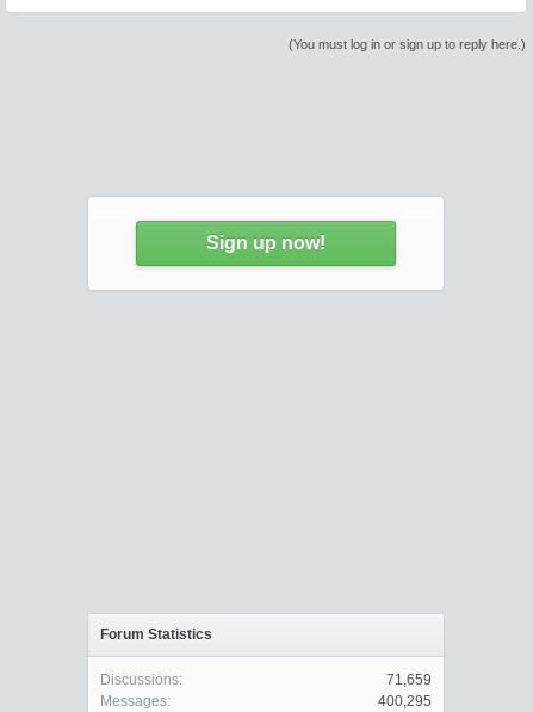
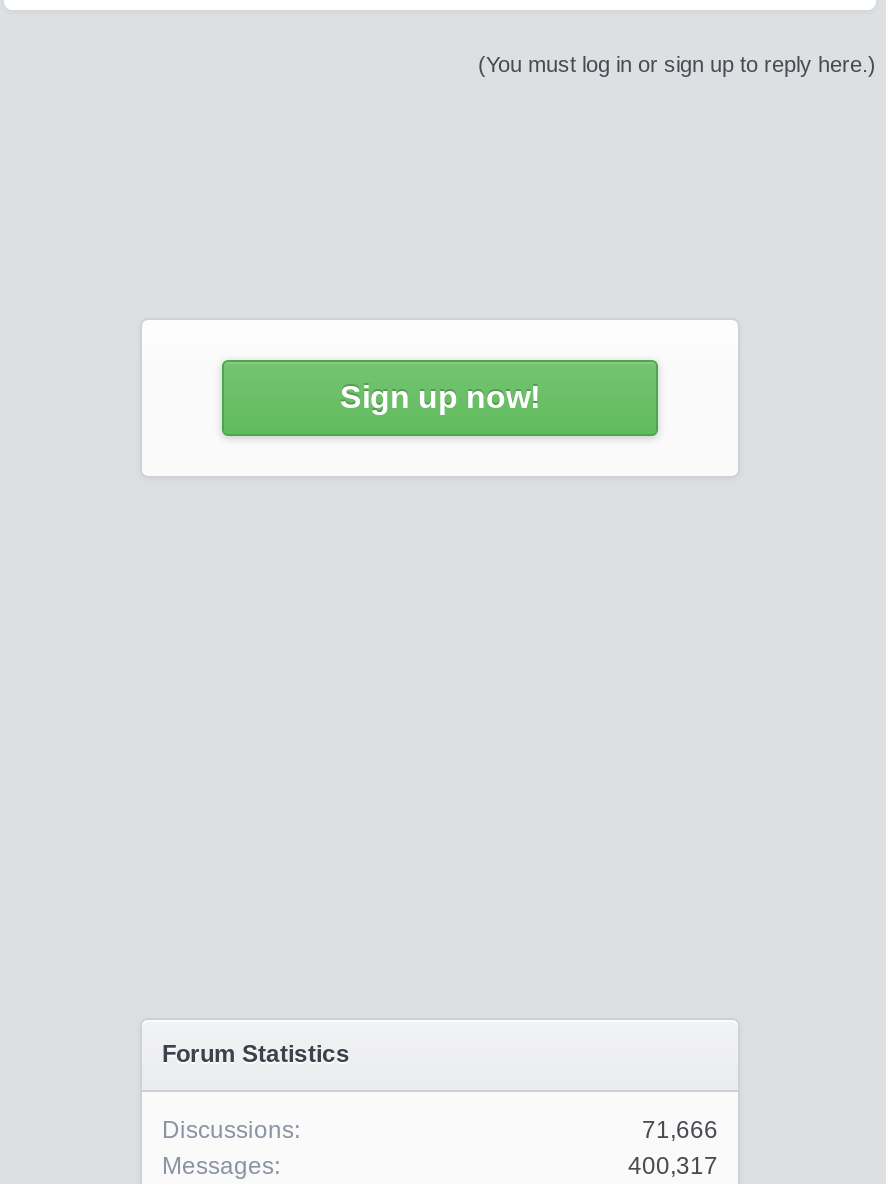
- 71,659
+ 71,666

- 400,295
+ 400,317
